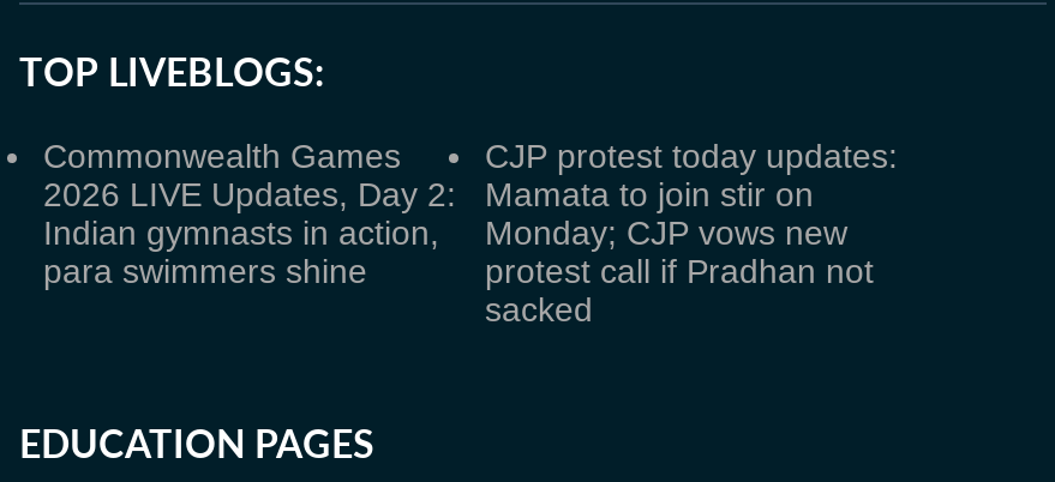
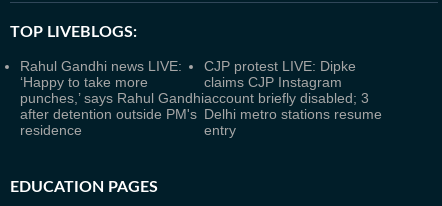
- Commonwealth Games
- 2026 LIVE Updates, Day 2:
- Indian gymnasts in action,
- para swimmers shine
+ Rahul Gandhi news LIVE:
+ ‘Happy to take more
+ punches,’ says Rahul Gandhi
+ after detention outside PM's
+ residence

- CJP protest today updates:
- Mamata to join stir on
- Monday; CJP vows new
- protest call if Pradhan not
- sacked
+ CJP protest LIVE: Dipke
+ claims CJP Instagram
+ account briefly disabled; 3
+ Delhi metro stations resume
+ entry
